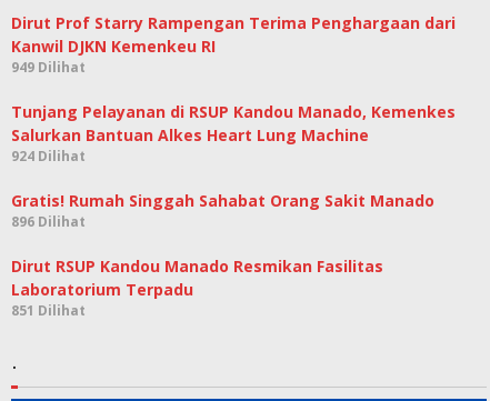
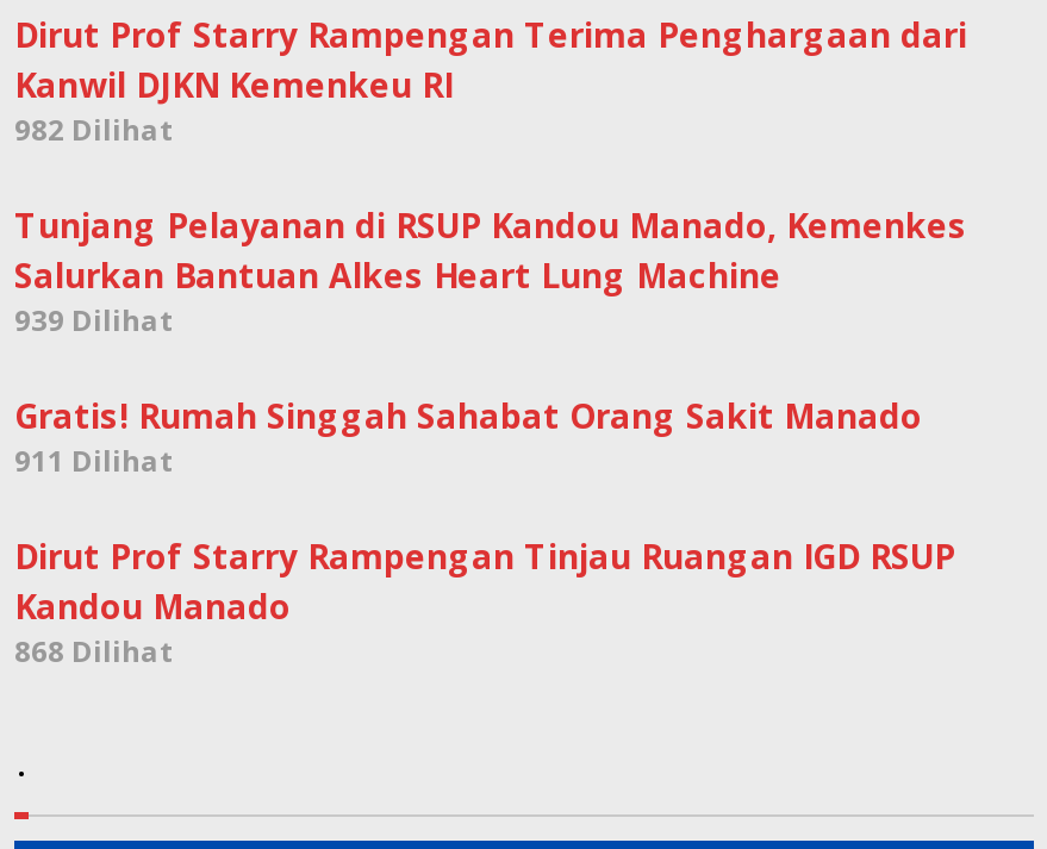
- 949 Dilihat
+ 982 Dilihat

- 924 Dilihat
+ 939 Dilihat

- 896 Dilihat
+ 911 Dilihat

- Dirut RSUP Kandou Manado Resmikan Fasilitas
- Laboratorium Terpadu
- 851 Dilihat
+ Dirut Prof Starry Rampengan Tinjau Ruangan IGD RSUP
+ Kandou Manado
+ 868 Dilihat
